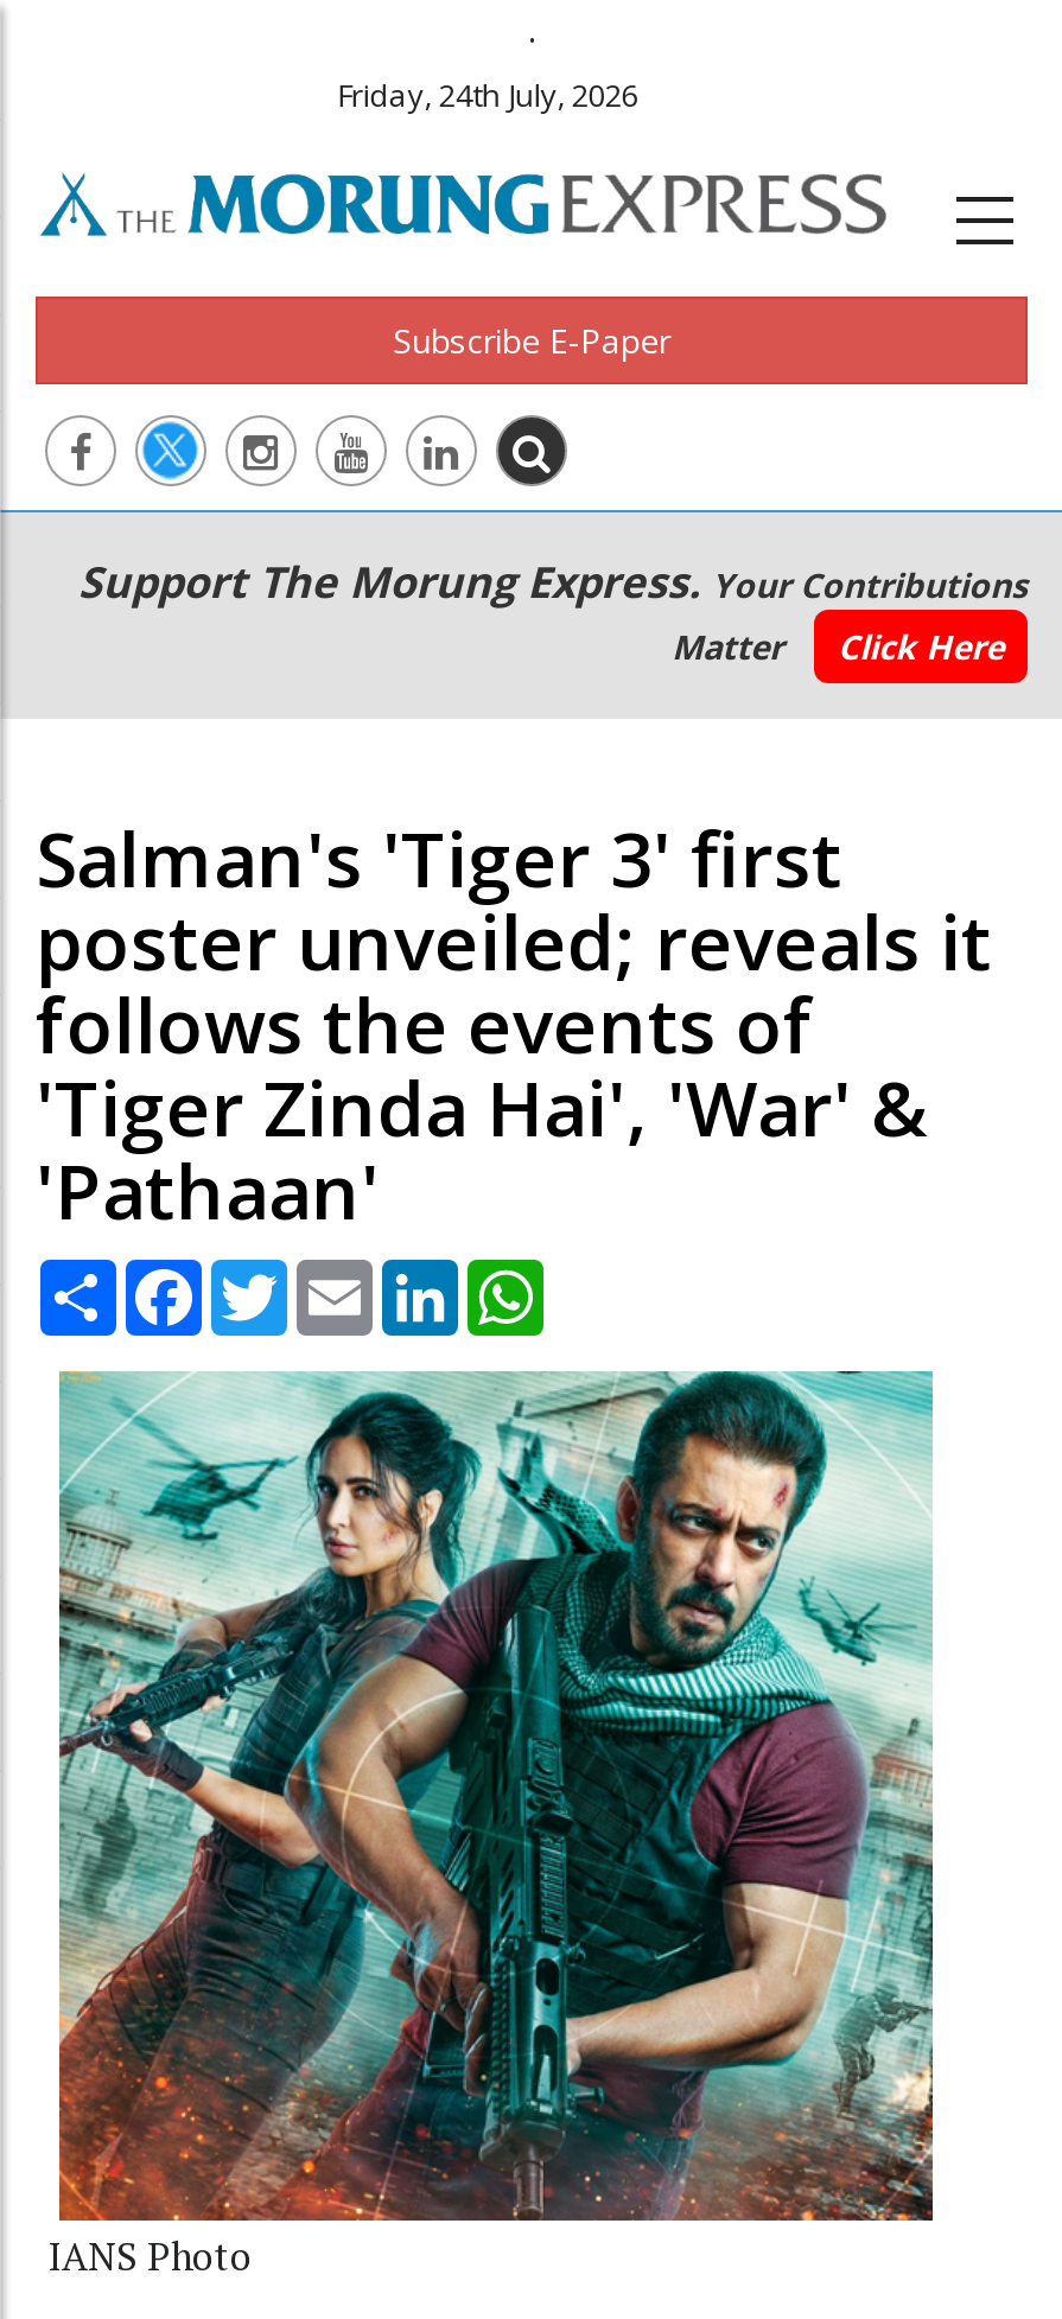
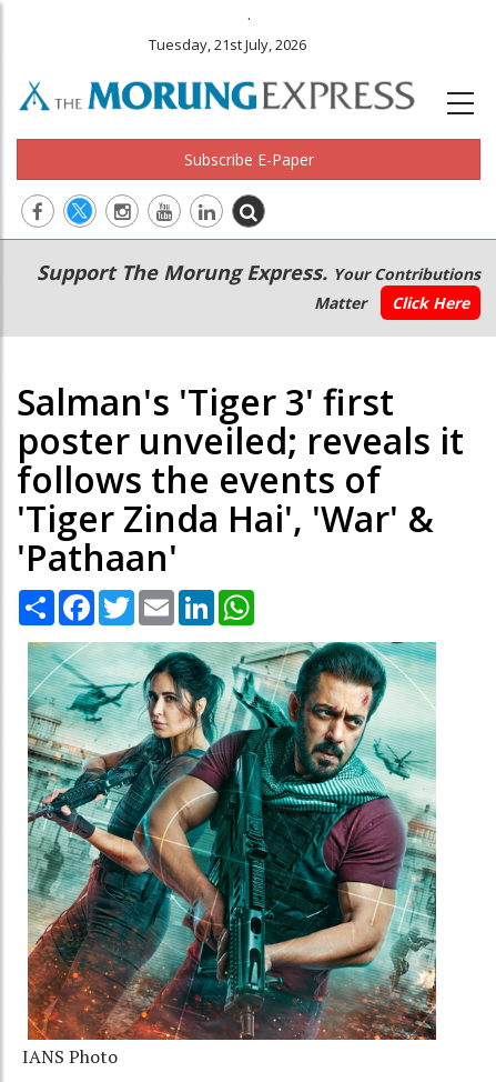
- Friday, 24th July, 2026
+ Tuesday, 21st July, 2026
